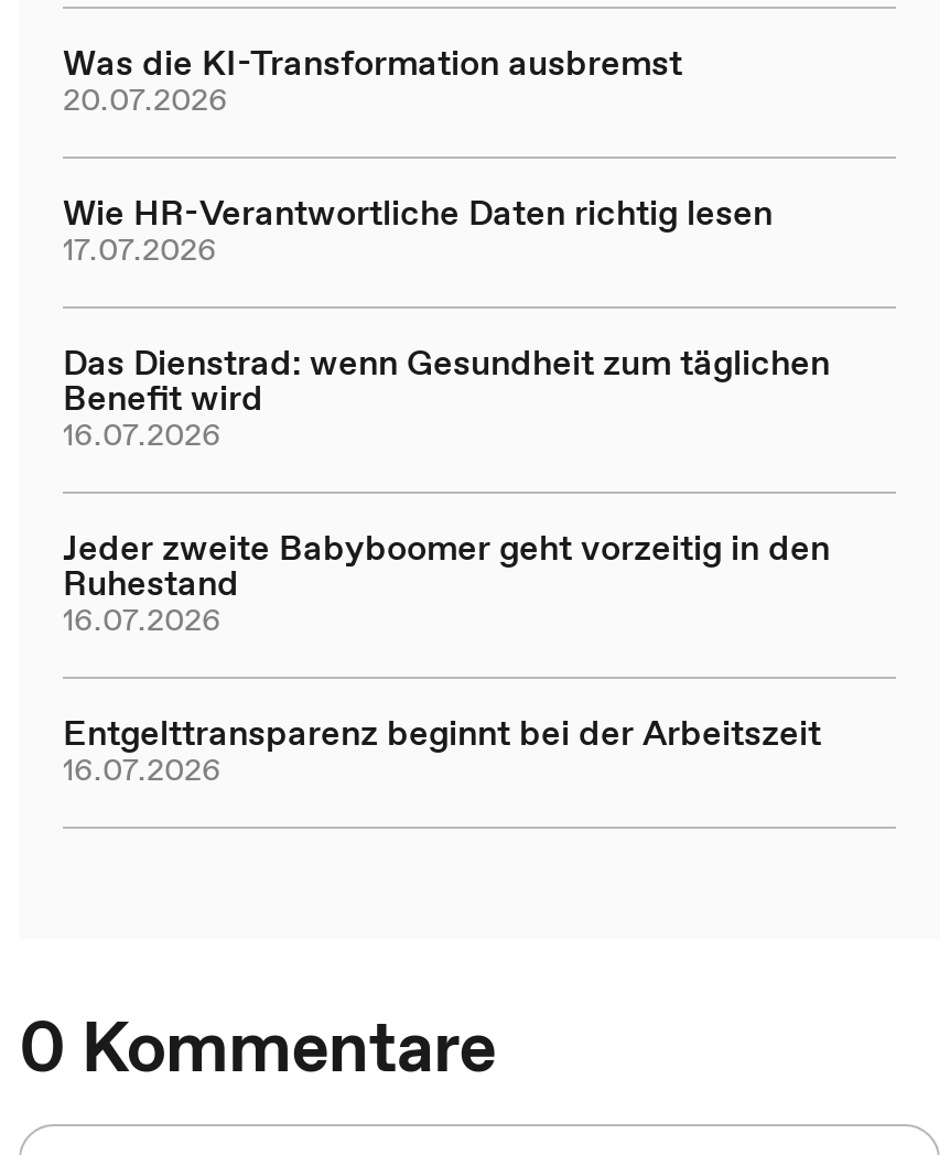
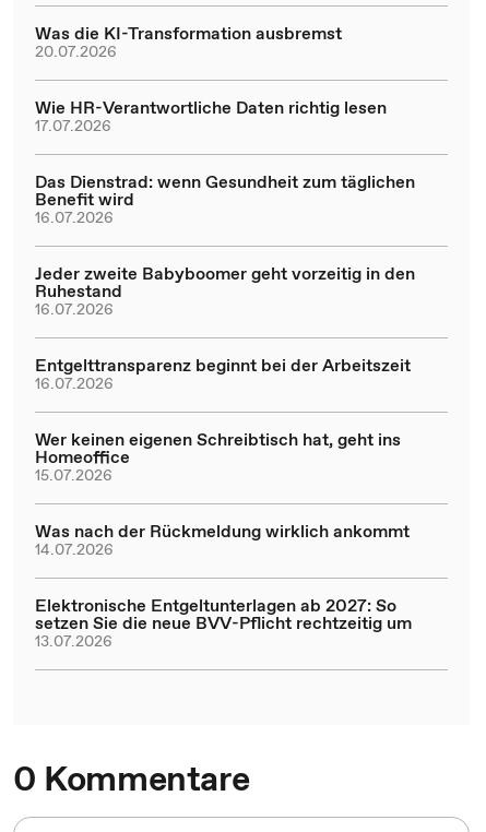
+ Wer keinen eigenen Schreibtisch hat, geht ins
+ Homeoffice
+ 15.07.2026
+ Was nach der Rückmeldung wirklich ankommt
+ 14.07.2026
+ Elektronische Entgeltunterlagen ab 2027: So
+ setzen Sie die neue BVV-Pflicht rechtzeitig um
+ 13.07.2026
